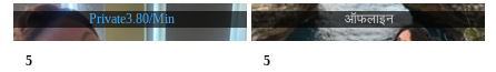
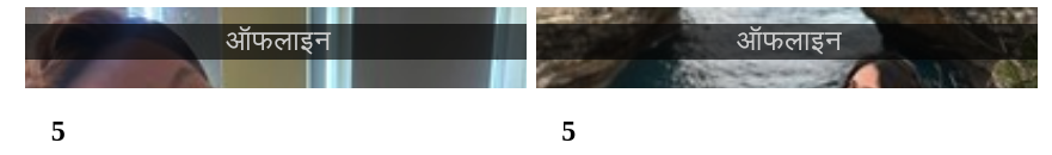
- Private3.80/min
+ ऑफलाइन
